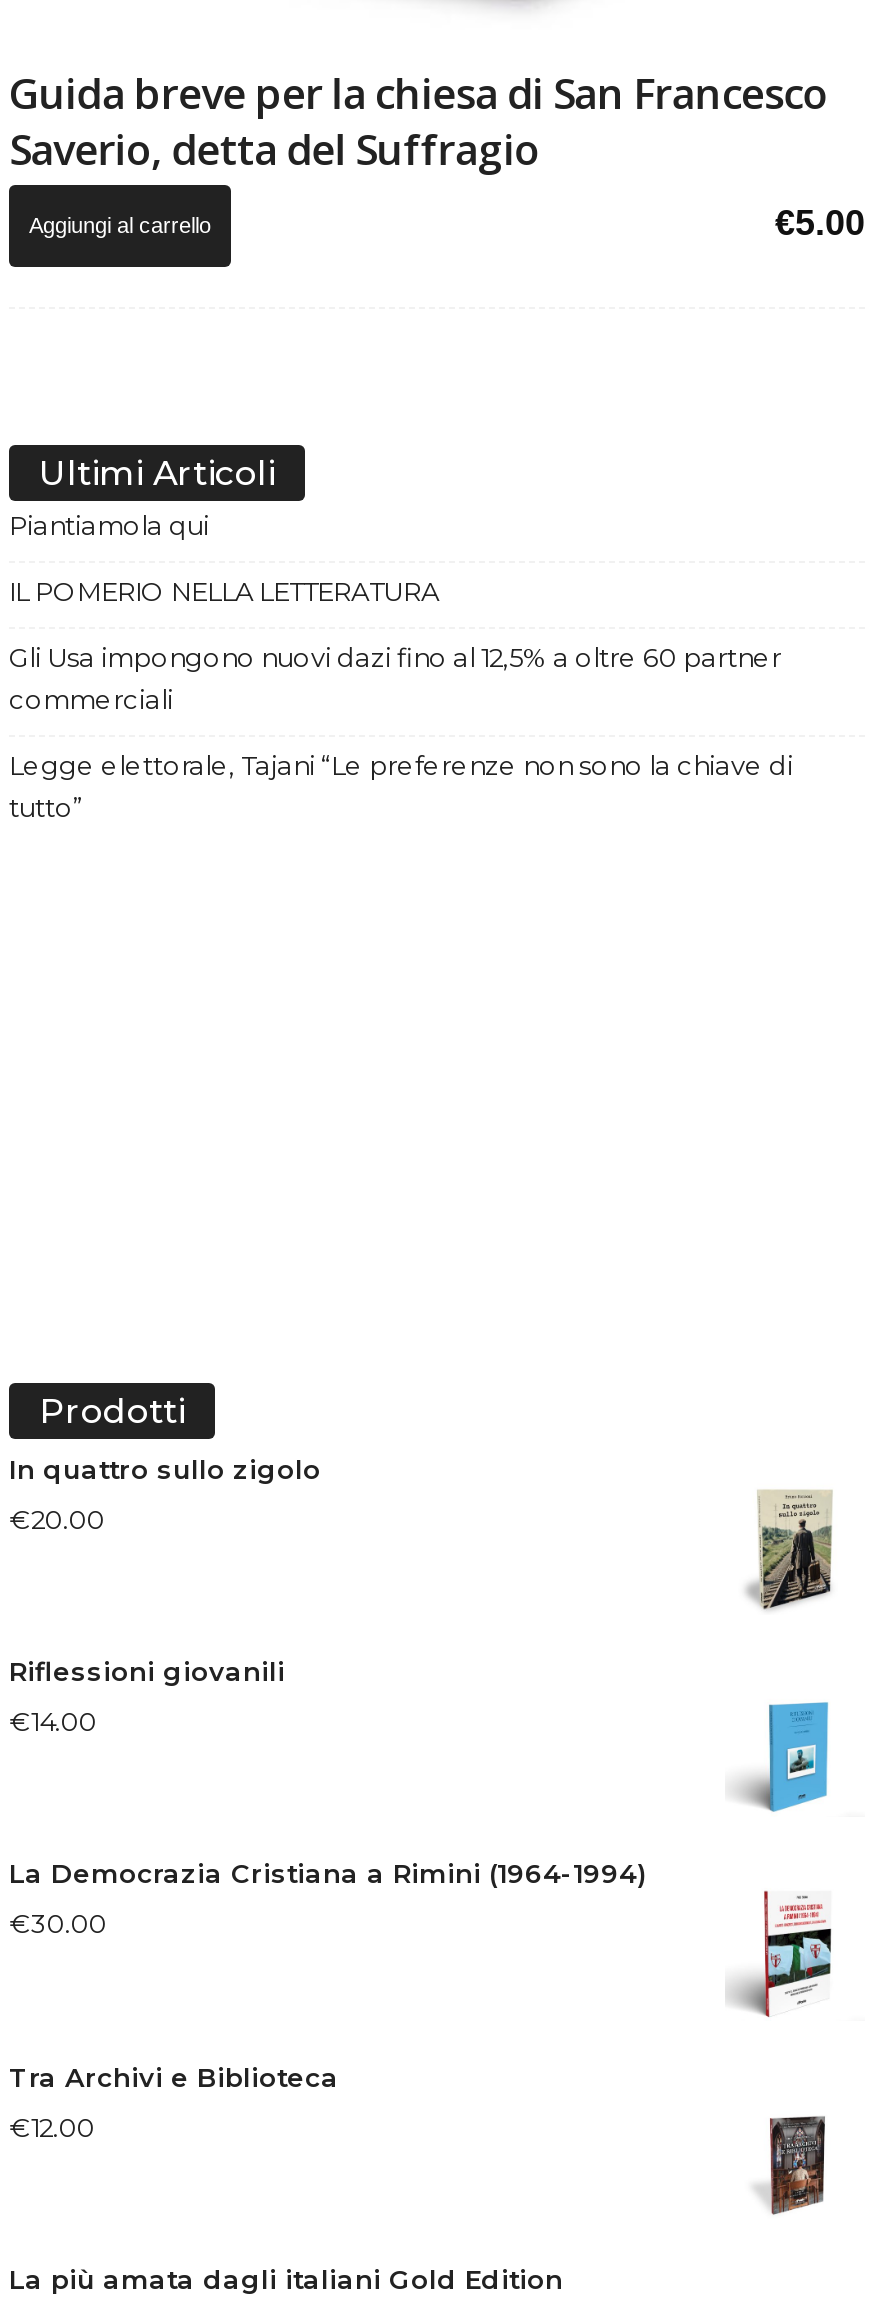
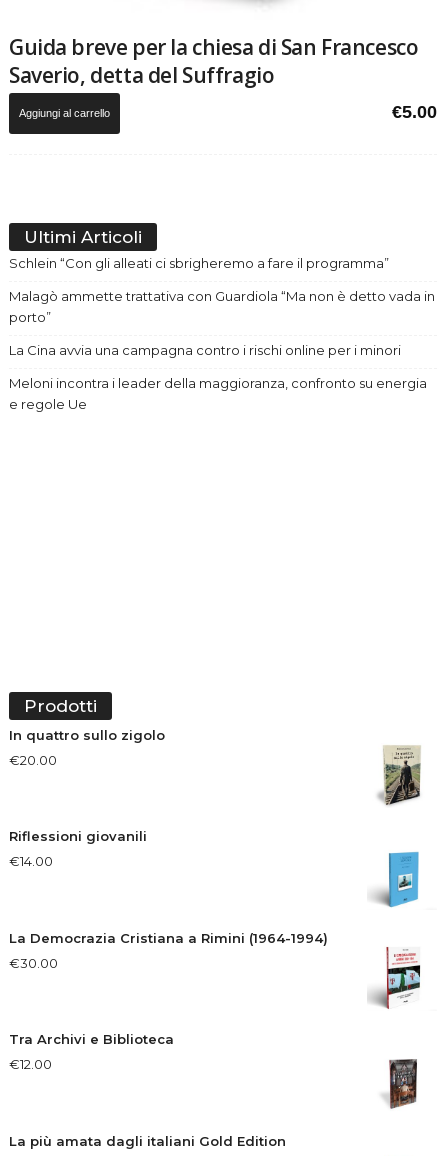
- Piantiamola qui
+ Schlein “Con gli alleati ci sbrigheremo a fare il programma”

- IL POMERIO NELLA LETTERATURA
+ Malagò ammette trattativa con Guardiola “Ma non è detto vada in
+ porto”

- Gli Usa impongono nuovi dazi fino al 12,5% a oltre 60 partner
- commerciali
+ La Cina avvia una campagna contro i rischi online per i minori

- Legge elettorale, Tajani “Le preferenze non sono la chiave di
- tutto”
+ Meloni incontra i leader della maggioranza, confronto su energia
+ e regole Ue
